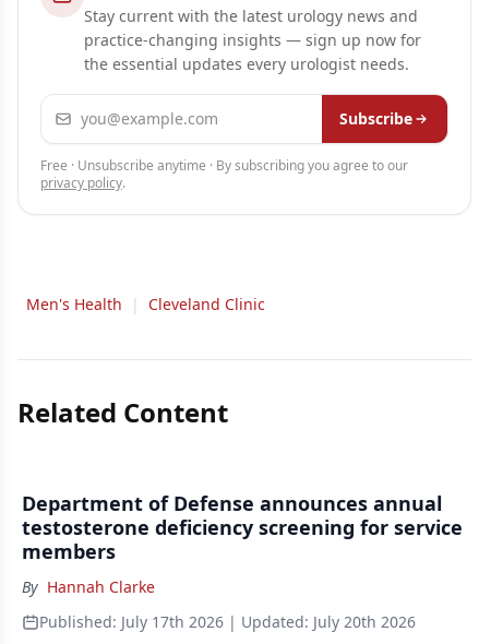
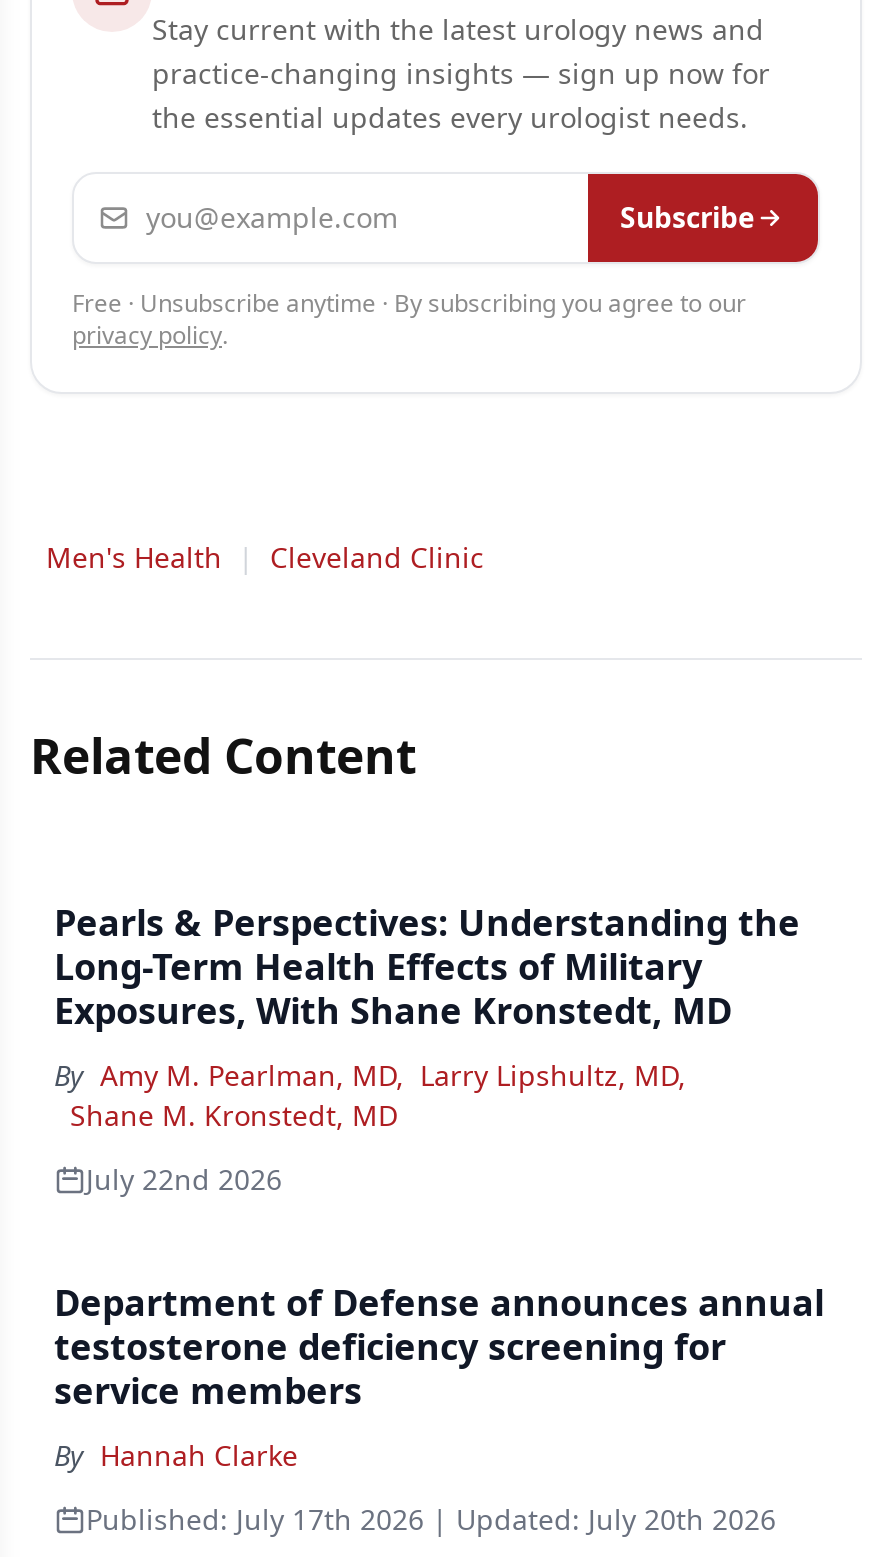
+ Pearls & Perspectives: Understanding the
+ Long-Term Health Effects of Military
+ Exposures, With Shane Kronstedt, MD
+ By Amy M. Pearlman, MD, Larry Lipshultz, MD,
+ Shane M. Kronstedt, MD
+ July 22nd 2026
